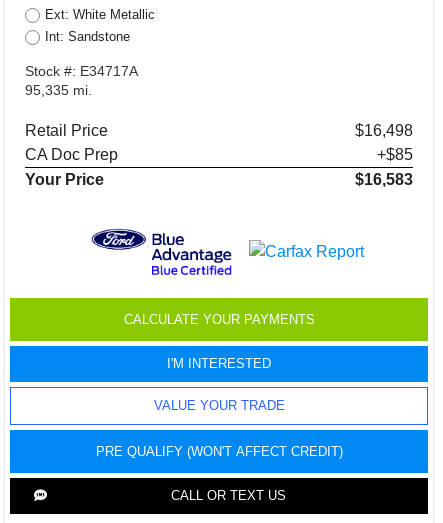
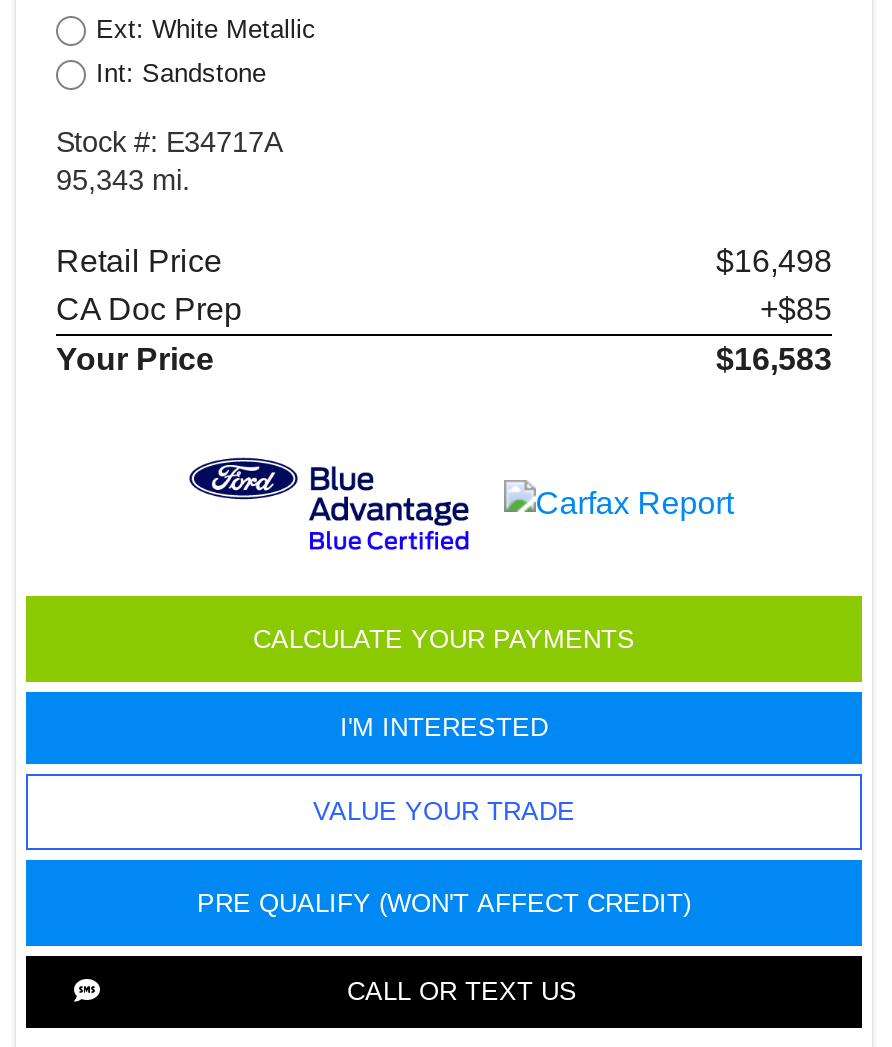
- 95,335 mi.
+ 95,343 mi.
